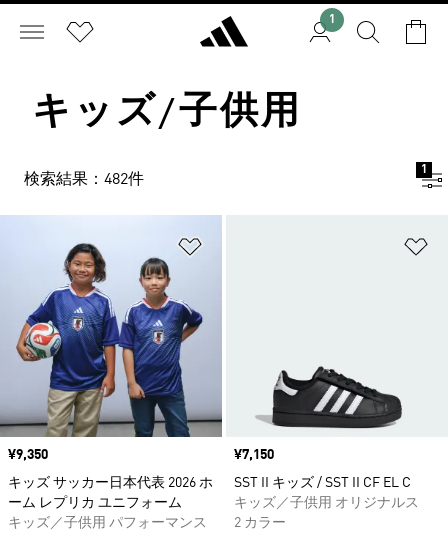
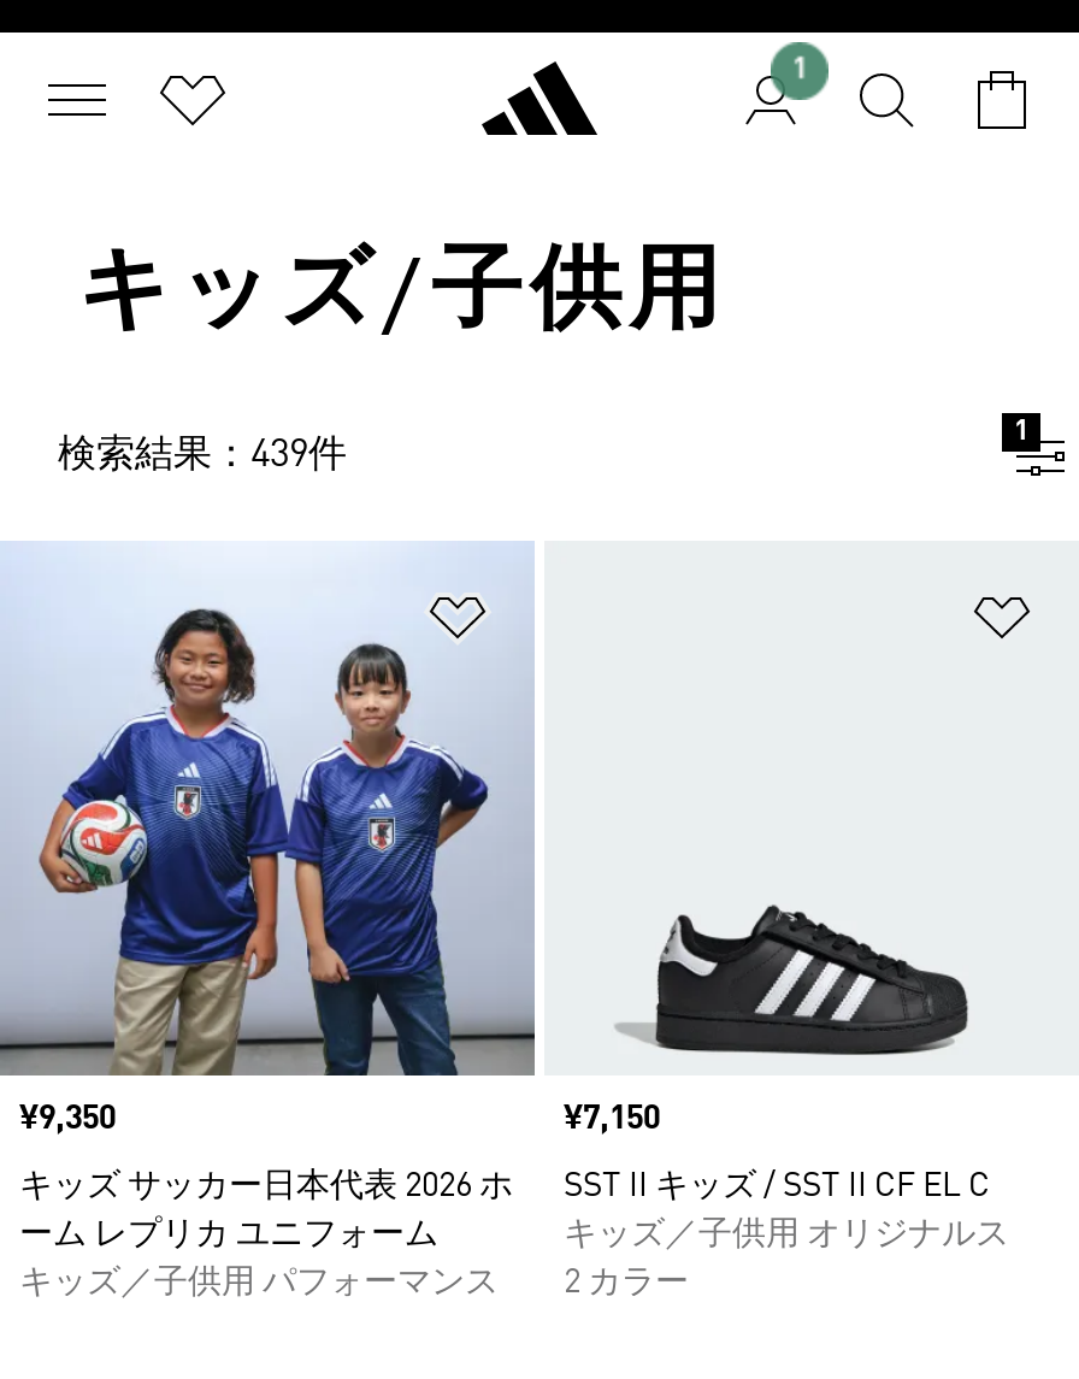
- 検索結果：482件
+ 検索結果：439件
